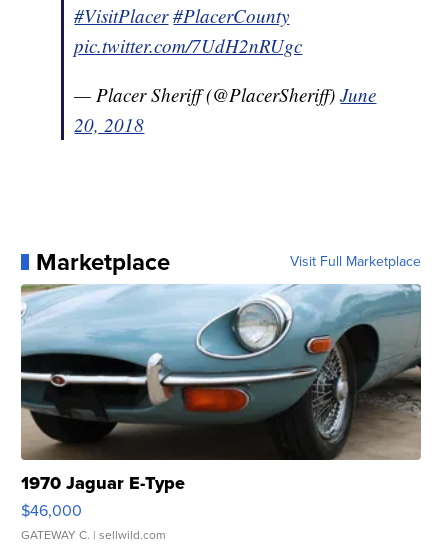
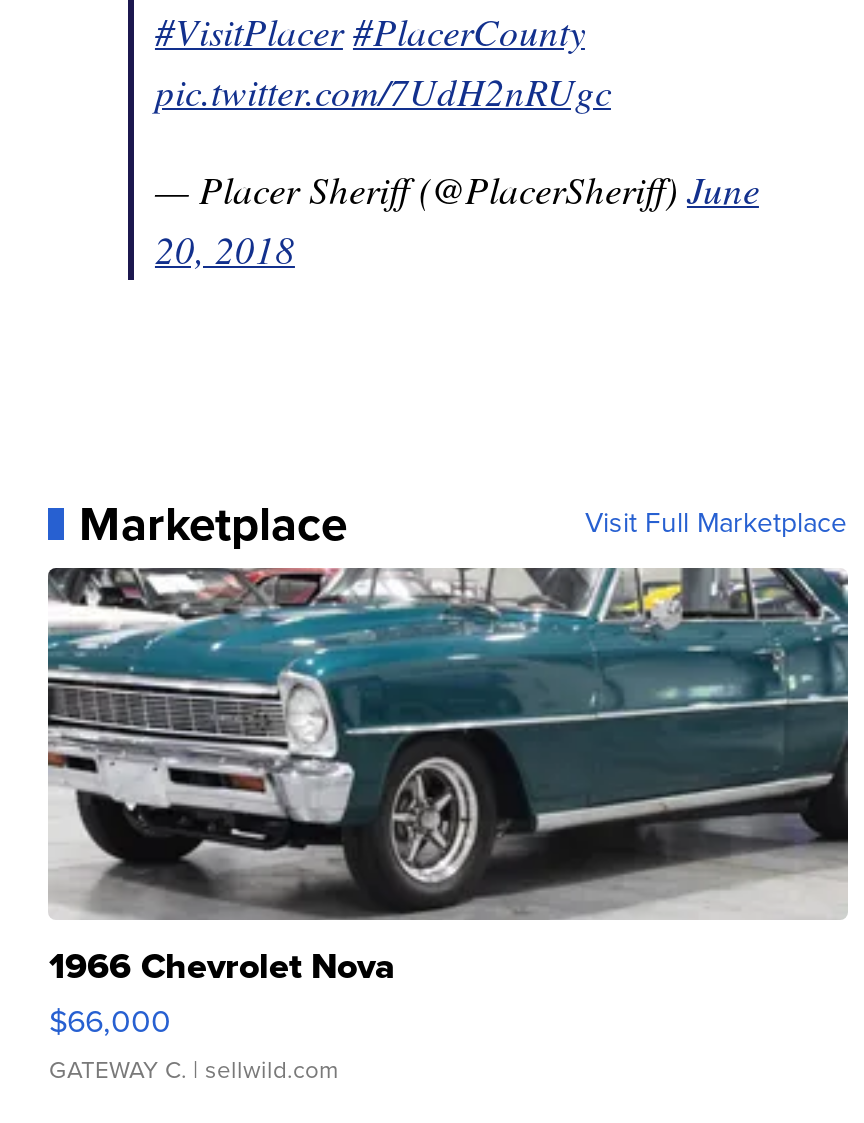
- [image]
- 1970 Jaguar E-Type
- $46,000
+ [image]
+ 1966 Chevrolet Nova
+ $66,000
